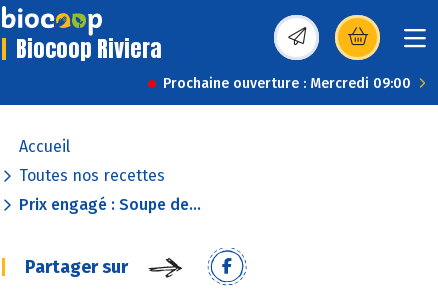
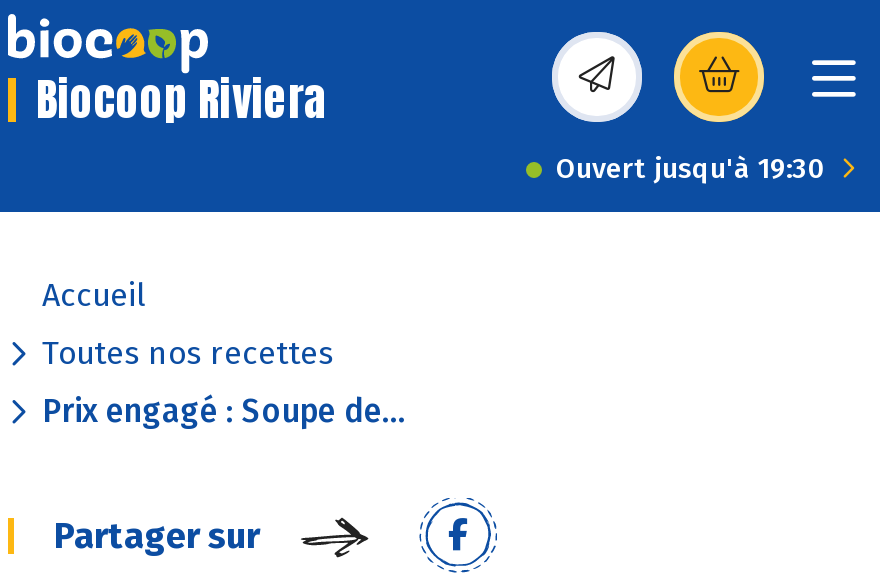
- Prochaine ouverture : Mercredi 09:00
+ Ouvert jusqu'à 19:30
